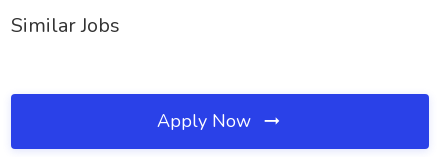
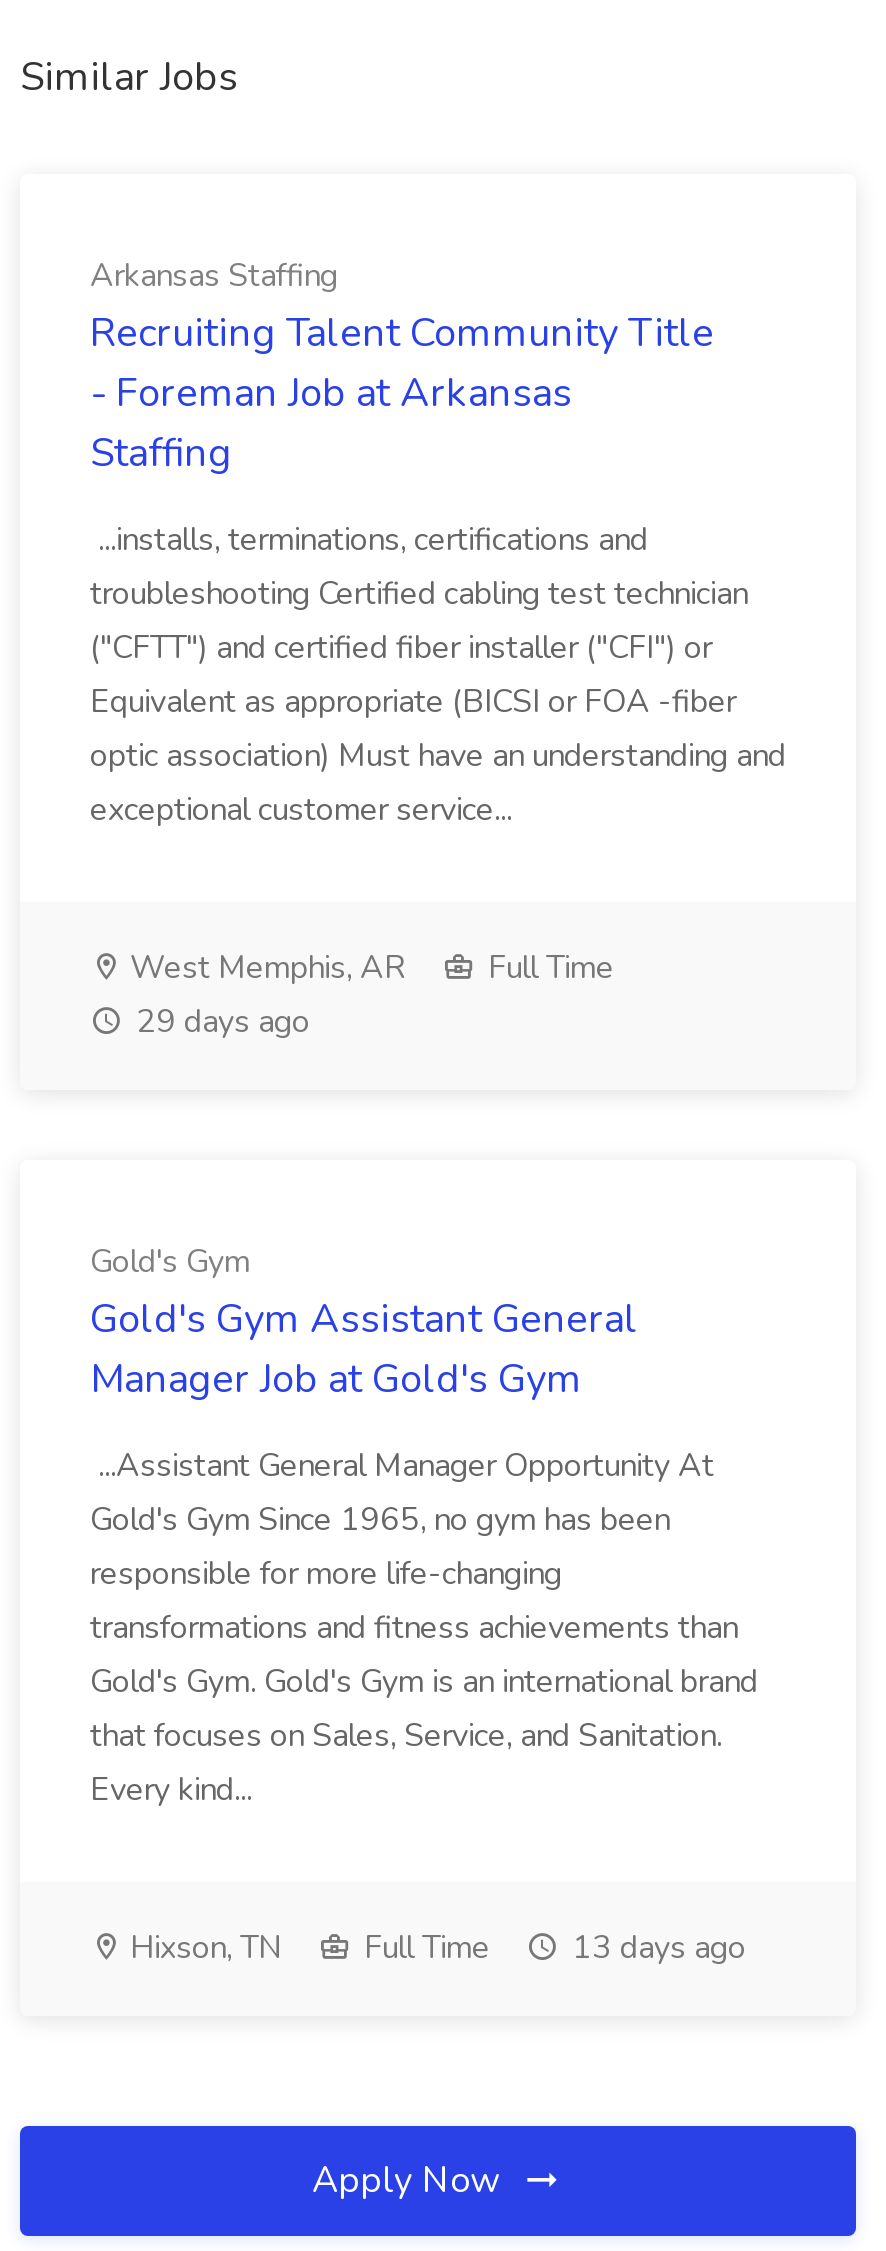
+ Arkansas Staffing
+ Recruiting Talent Community Title
+ - Foreman Job at Arkansas
+ Staffing
+ ...installs, terminations, certifications and
+ troubleshooting Certified cabling test technician
+ ("CFTT") and certified fiber installer ("CFI") or
+ Equivalent as appropriate (BICSI or FOA -fiber
+ optic association) Must have an understanding and
+ exceptional customer service...

+ Gold's Gym
+ Gold's Gym Assistant General
+ Manager Job at Gold's Gym
+ ...Assistant General Manager Opportunity At
+ Gold's Gym Since 1965, no gym has been
+ responsible for more life-changing
+ transformations and fitness achievements than
+ Gold's Gym. Gold's Gym is an international brand
+ that focuses on Sales, Service, and Sanitation.
+ Every kind...

+ West Memphis, AR
+ Full Time
+ 29 days ago

+ Hixson, TN
+ Full Time
+ 13 days ago
